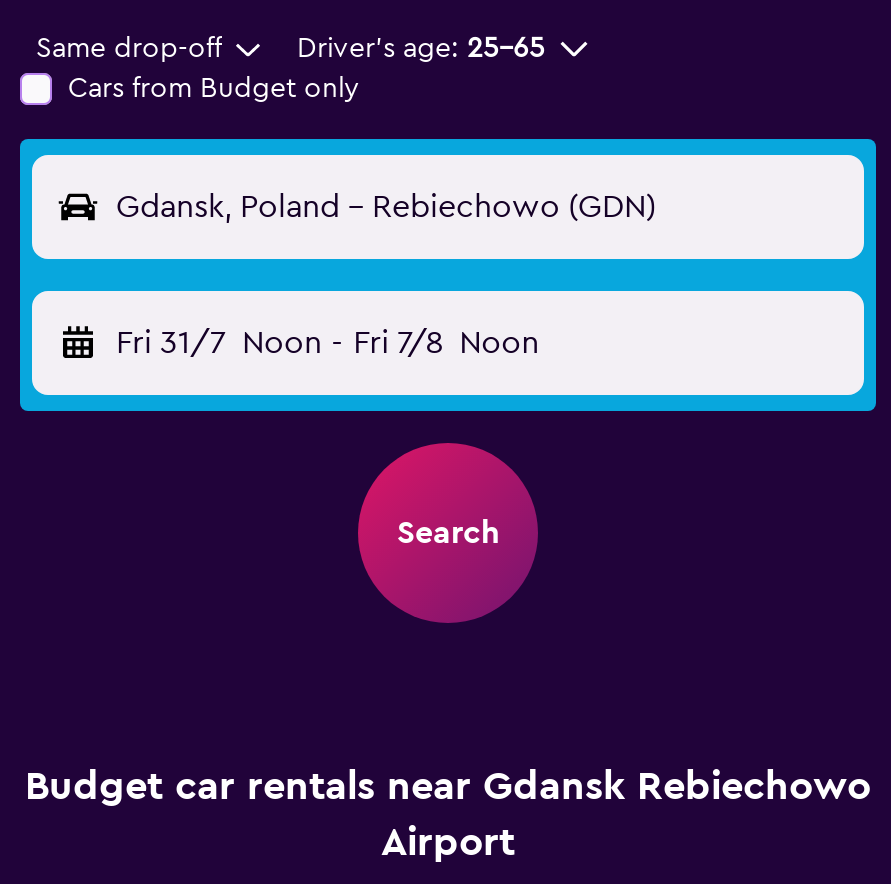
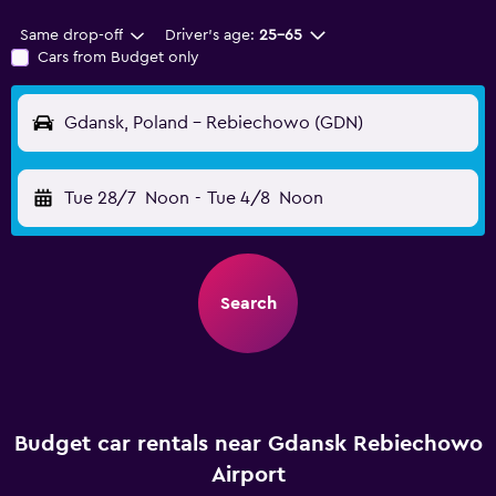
- Fri 31/7 Noon - Fri 7/8 Noon
+ Tue 28/7 Noon - Tue 4/8 Noon
